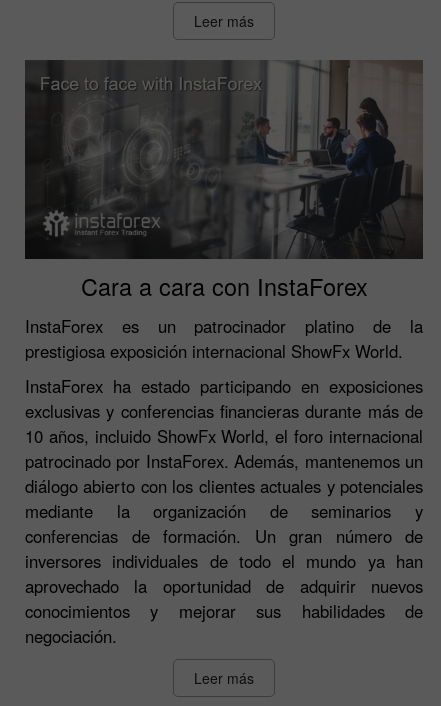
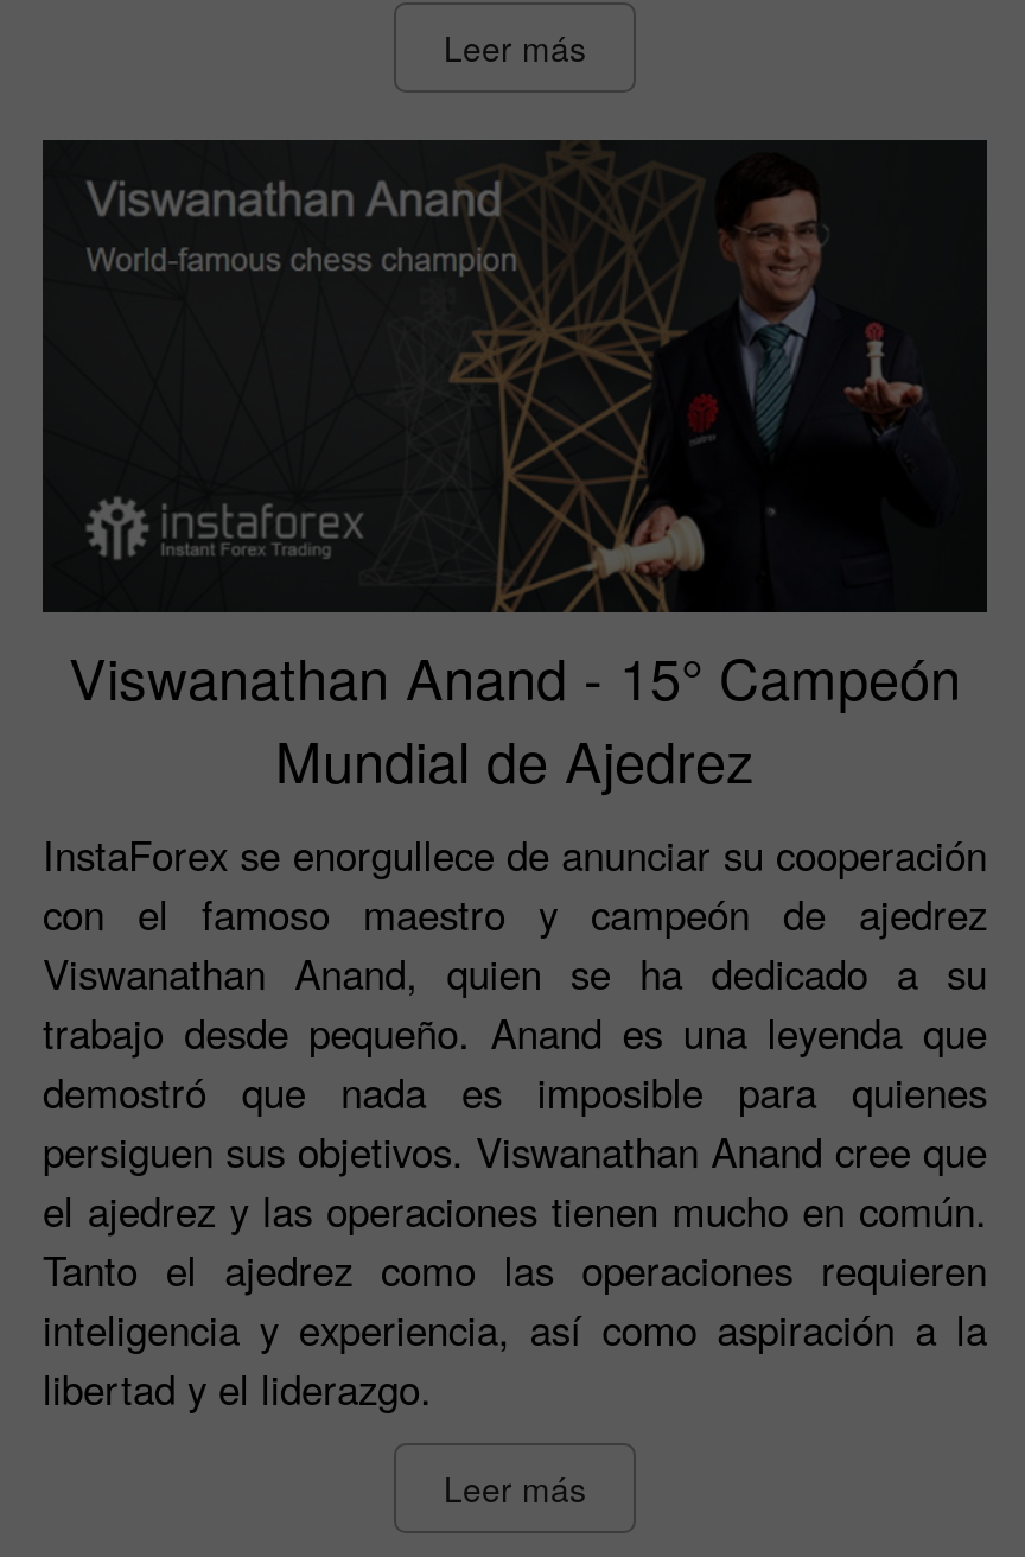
- [image]
- Cara a cara con InstaForex
- InstaForex es un patrocinador platino de la
- prestigiosa exposición internacional ShowFx World.
- InstaForex ha estado participando en exposiciones
- exclusivas y conferencias financieras durante más de
- 10 años, incluido ShowFx World, el foro internacional
- patrocinado por InstaForex. Además, mantenemos un
- diálogo abierto con los clientes actuales y potenciales
- mediante la organización de seminarios y
- conferencias de formación. Un gran número de
- inversores individuales de todo el mundo ya han
- aprovechado la oportunidad de adquirir nuevos
- conocimientos y mejorar sus habilidades de
- negociación.
+ [image]
+ Viswanathan Anand - 15° Campeón
+ Mundial de Ajedrez
+ InstaForex se enorgullece de anunciar su cooperación
+ con el famoso maestro y campeón de ajedrez
+ Viswanathan Anand, quien se ha dedicado a su
+ trabajo desde pequeño. Anand es una leyenda que
+ demostró que nada es imposible para quienes
+ persiguen sus objetivos. Viswanathan Anand cree que
+ el ajedrez y las operaciones tienen mucho en común.
+ Tanto el ajedrez como las operaciones requieren
+ inteligencia y experiencia, así como aspiración a la
+ libertad y el liderazgo.
